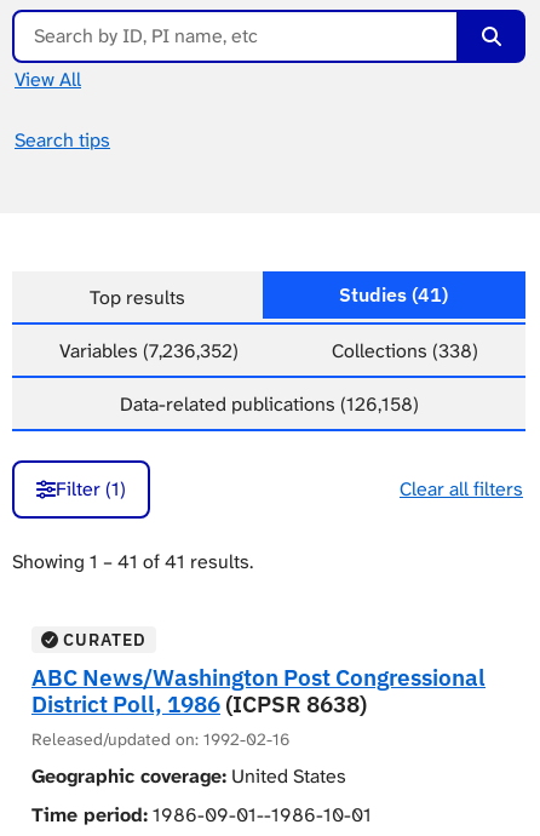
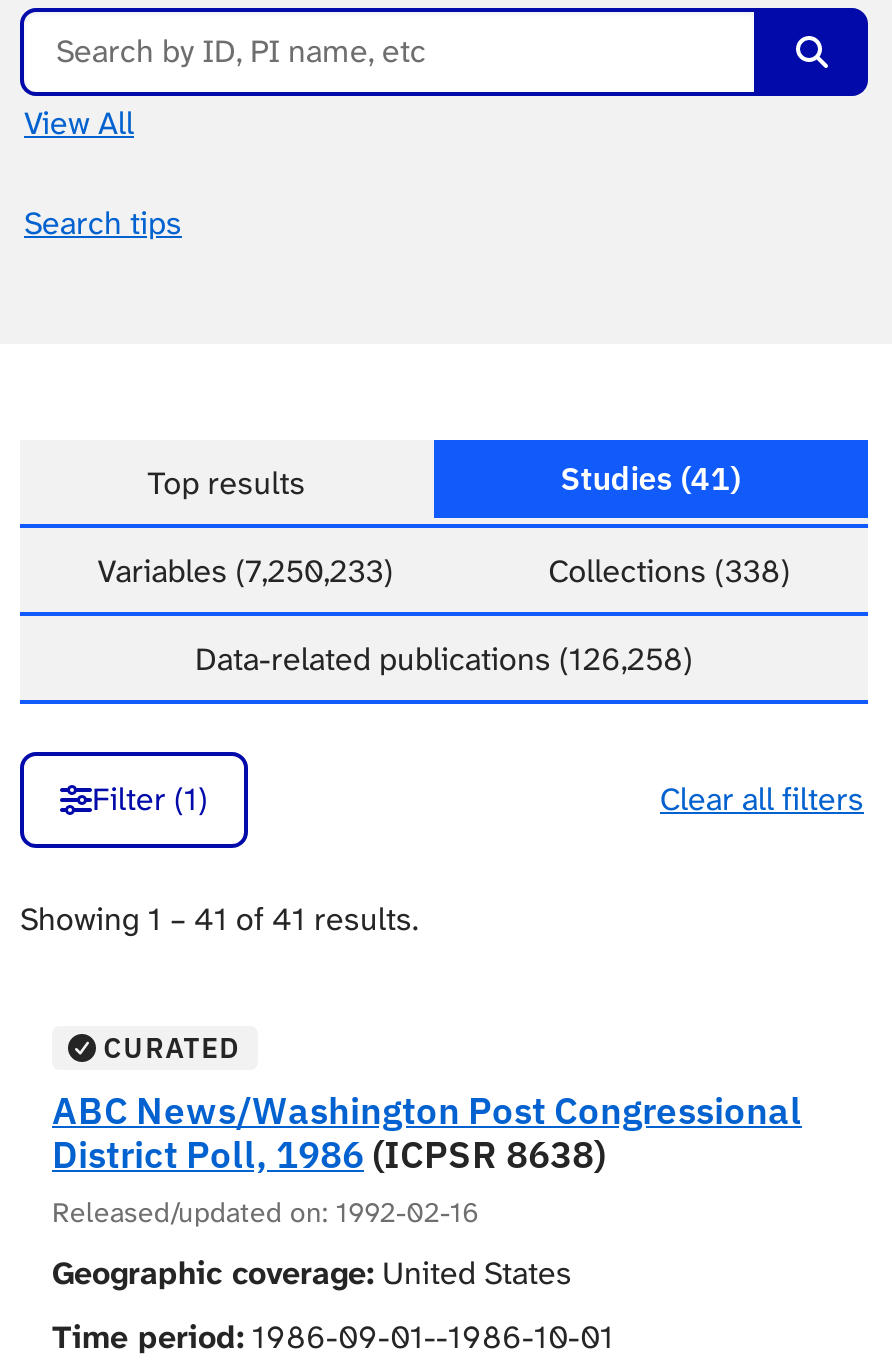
- Variables (7,236,352)
+ Variables (7,250,233)

- Data-related publications (126,158)
+ Data-related publications (126,258)
